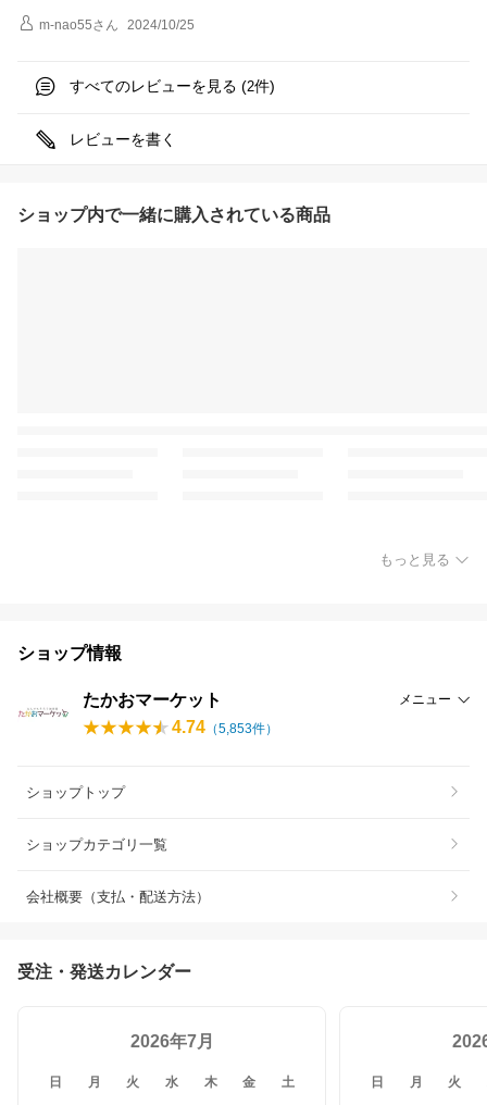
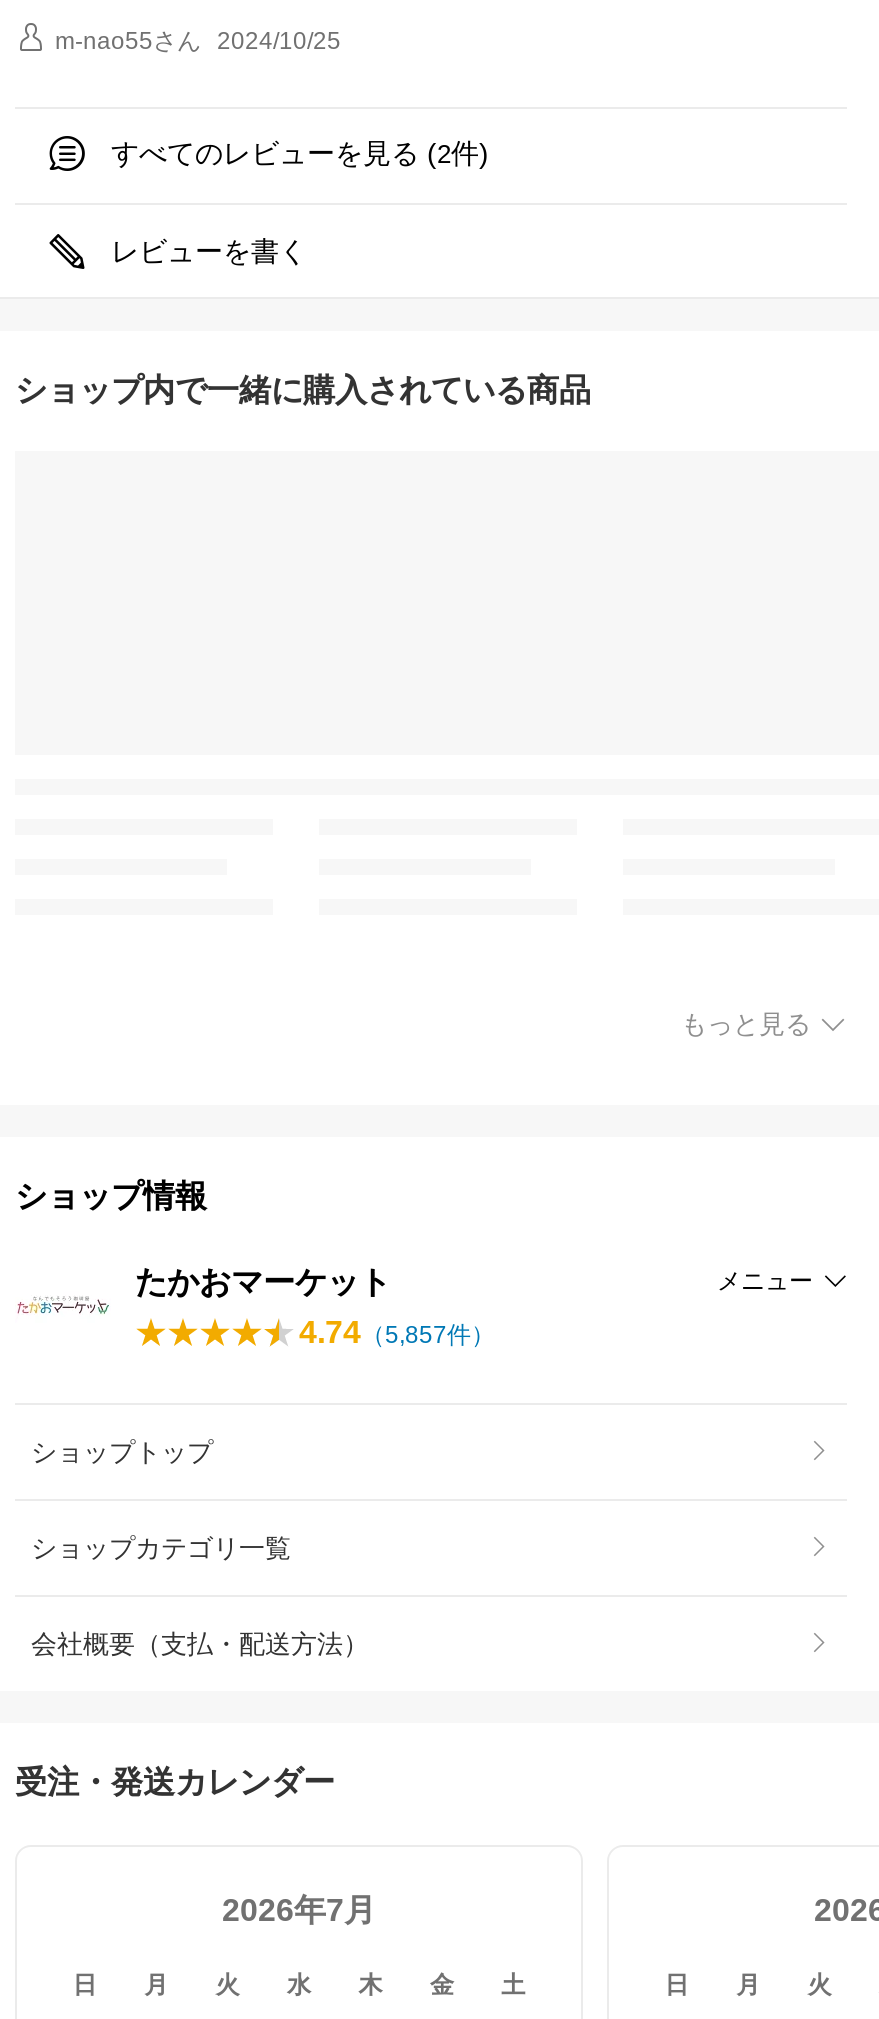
- 4.74（5,853件）
+ 4.74（5,857件）
